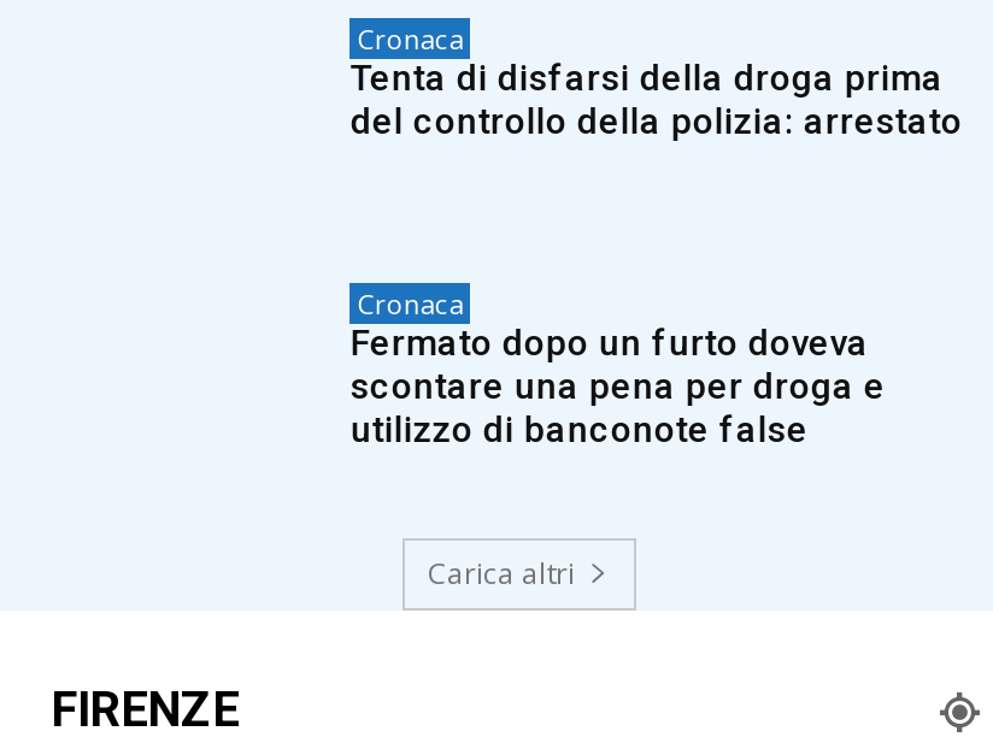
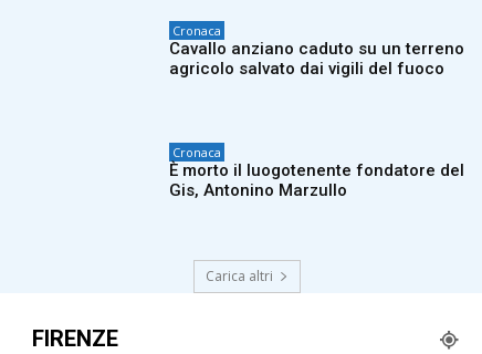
- Tenta di disfarsi della droga prima
- del controllo della polizia: arrestato
+ Cavallo anziano caduto su un terreno
+ agricolo salvato dai vigili del fuoco

- Fermato dopo un furto doveva
- scontare una pena per droga e
- utilizzo di banconote false
+ È morto il luogotenente fondatore del
+ Gis, Antonino Marzullo
